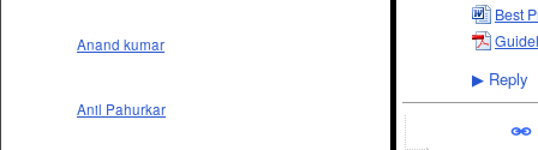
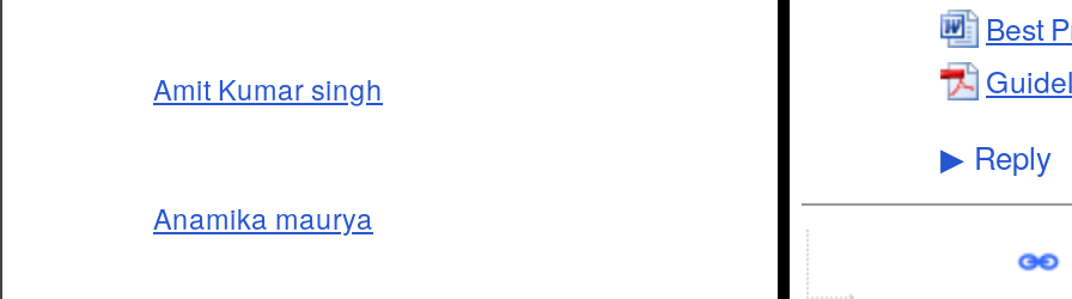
- Anand kumar
+ Amit Kumar singh

- Anil Pahurkar
+ Anamika maurya
